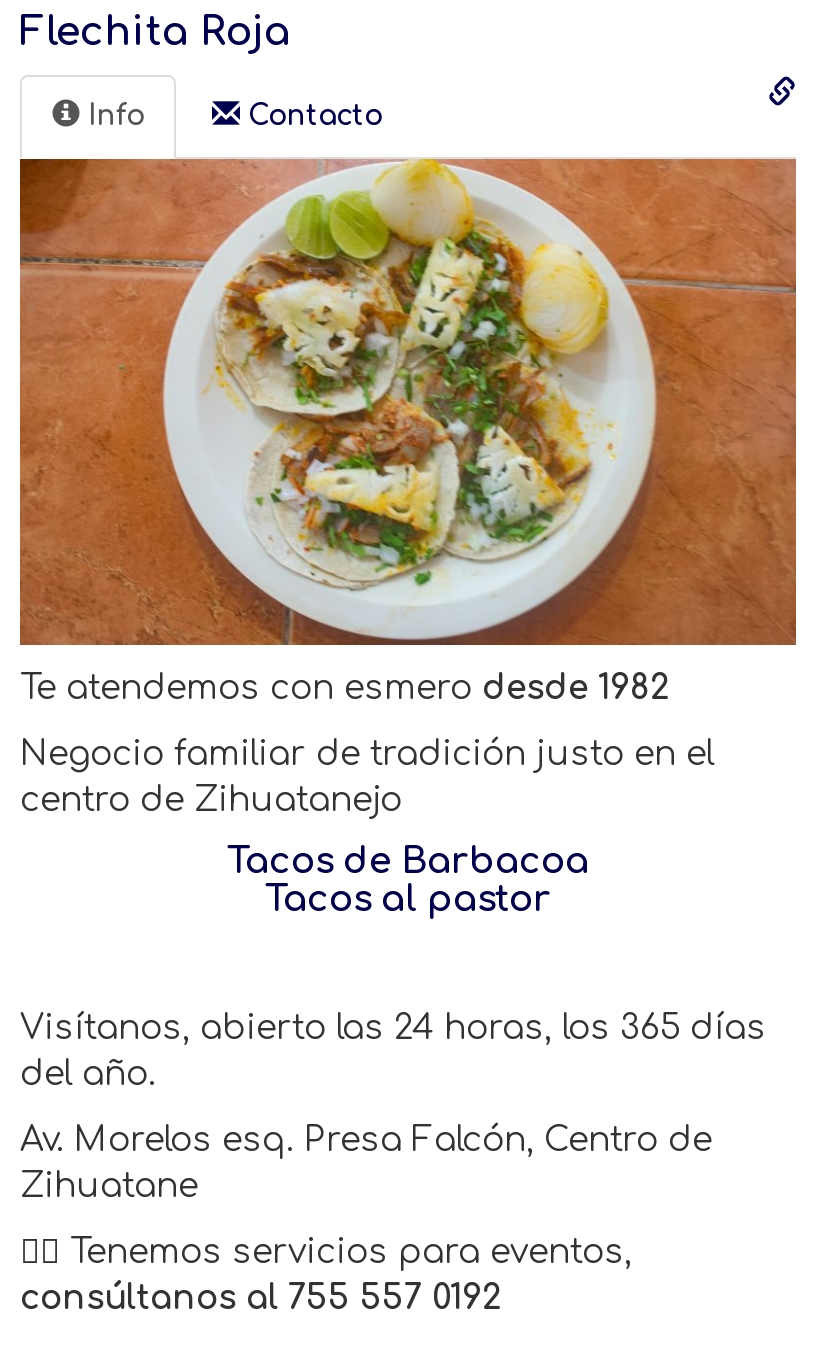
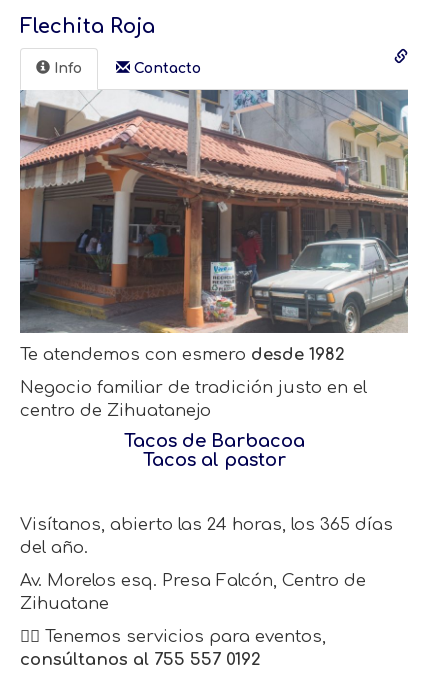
- [image]
+ [image]
